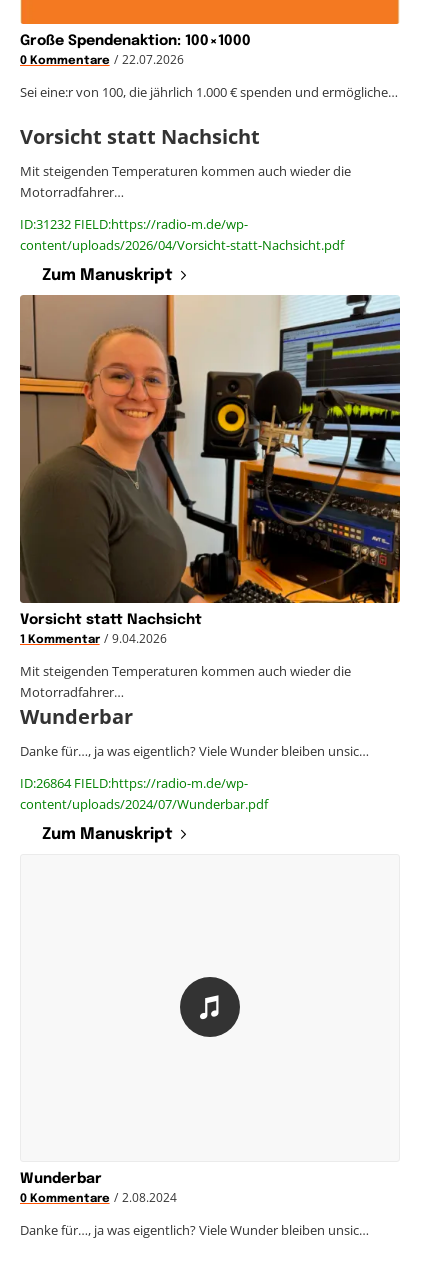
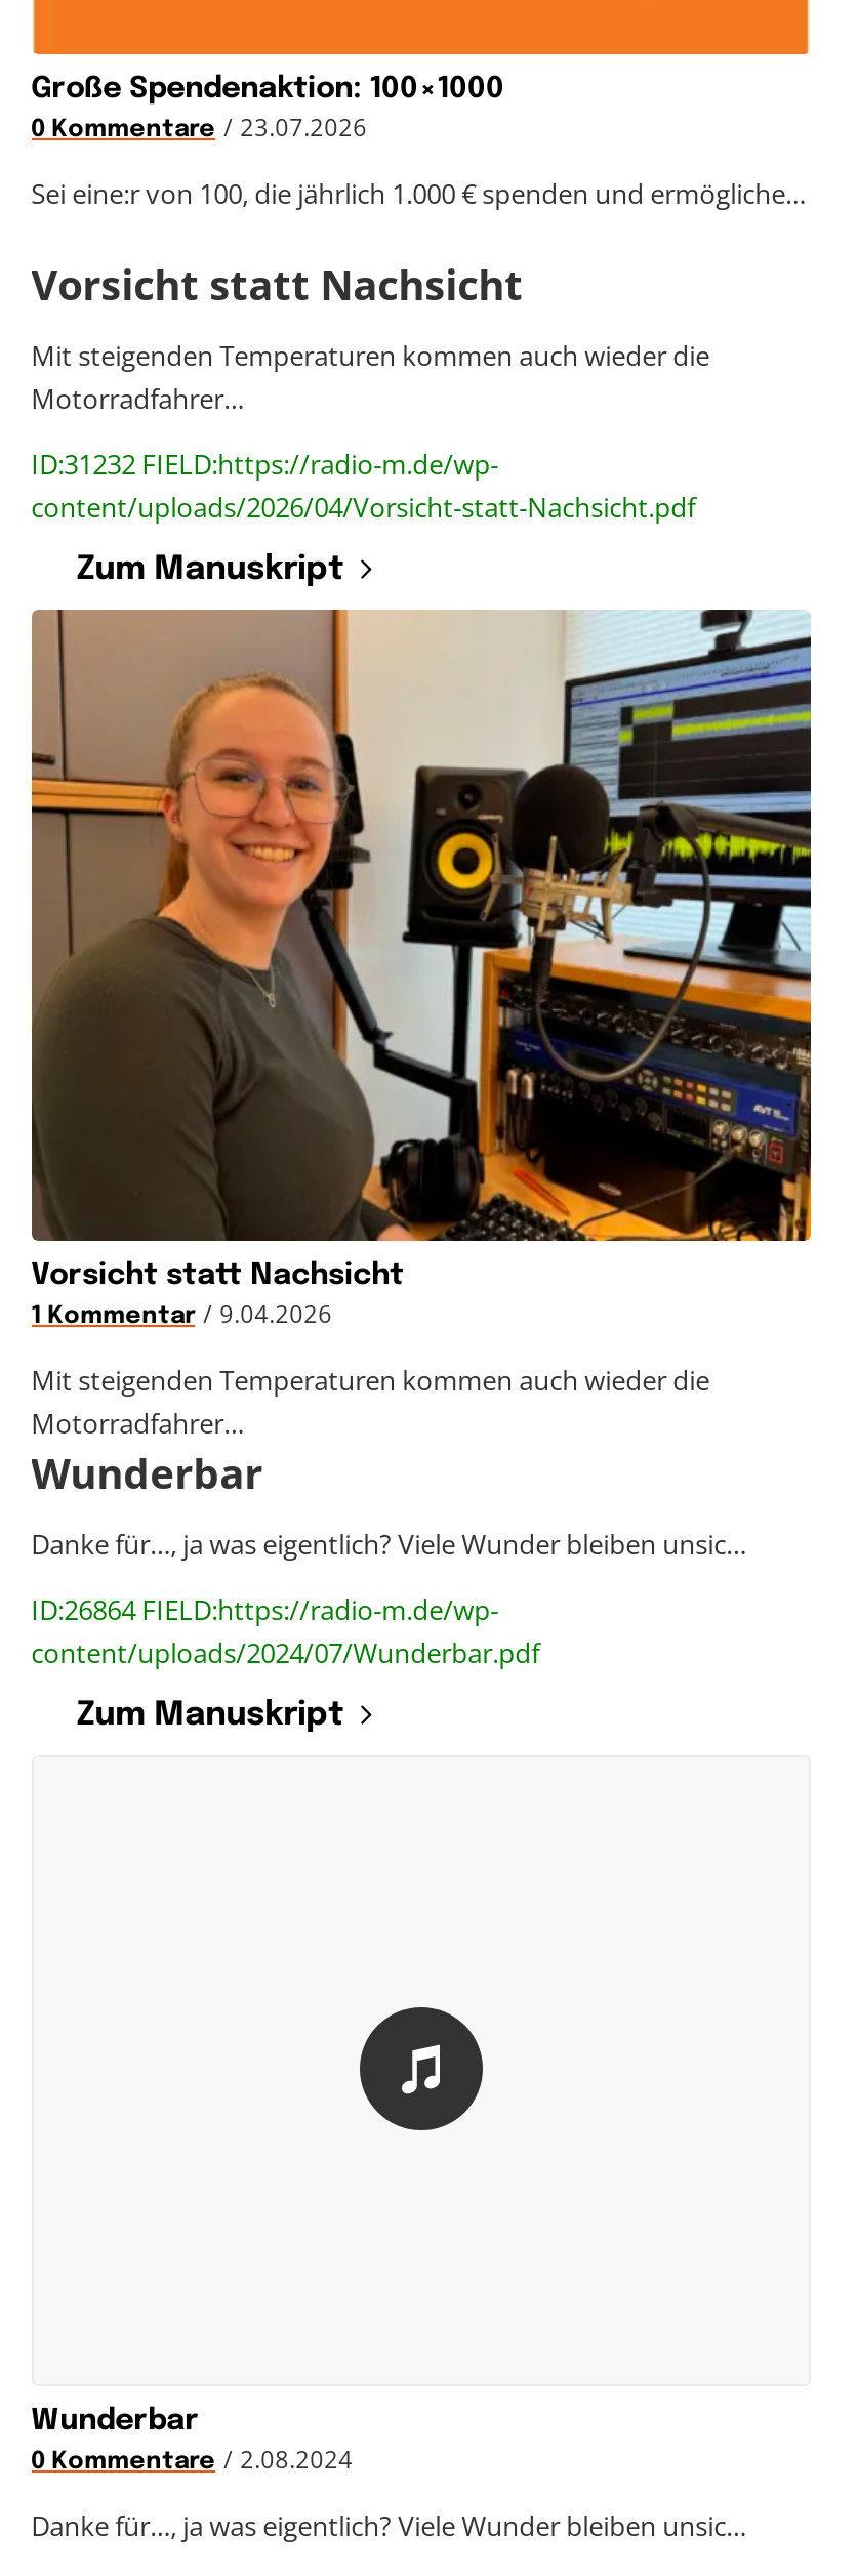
- 0 Kommentare / 22.07.2026
+ 0 Kommentare / 23.07.2026
